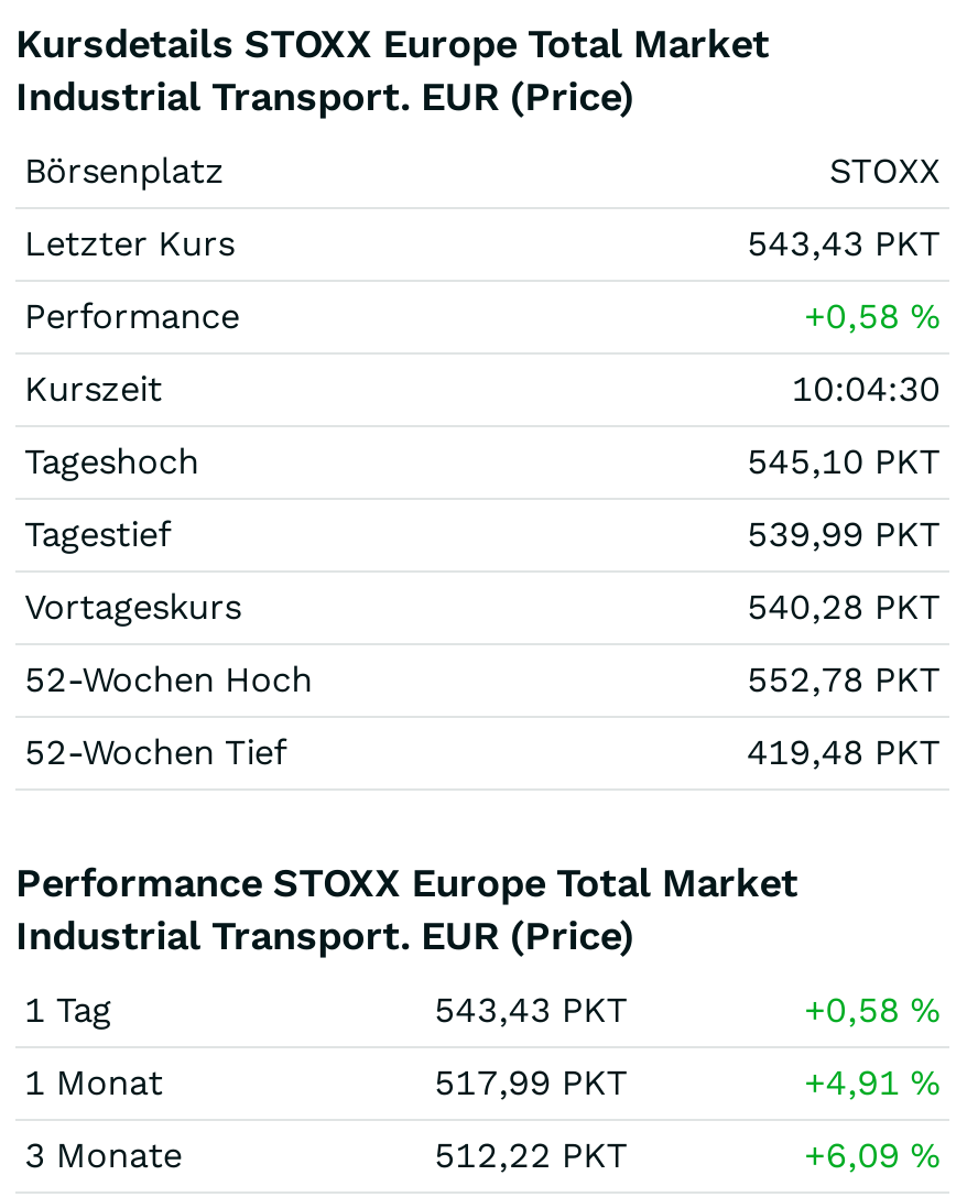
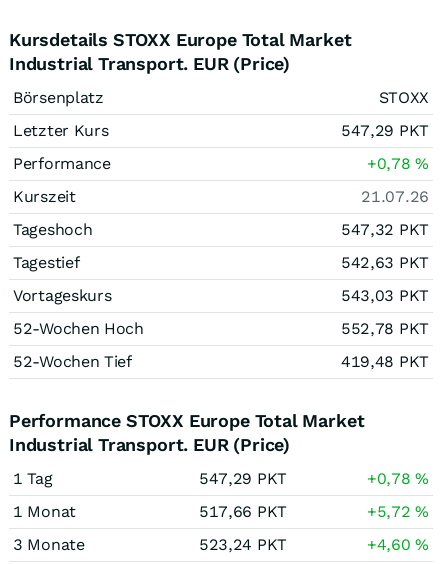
- 543,43 PKT
+ 547,29 PKT

- +0,58%
+ +0,78%

- 10:04:30
+ 21.07.26

- 545,10 PKT
+ 547,32 PKT

- 539,99 PKT
+ 542,63 PKT

- 540,28 PKT
+ 543,03 PKT

- 543,43 PKT
+ 547,29 PKT

- +0,58%
+ +0,78%

- 517,99 PKT
+ 517,66 PKT

- +4,91%
+ +5,72%

- 512,22 PKT
+ 523,24 PKT

- +6,09%
+ +4,60%
